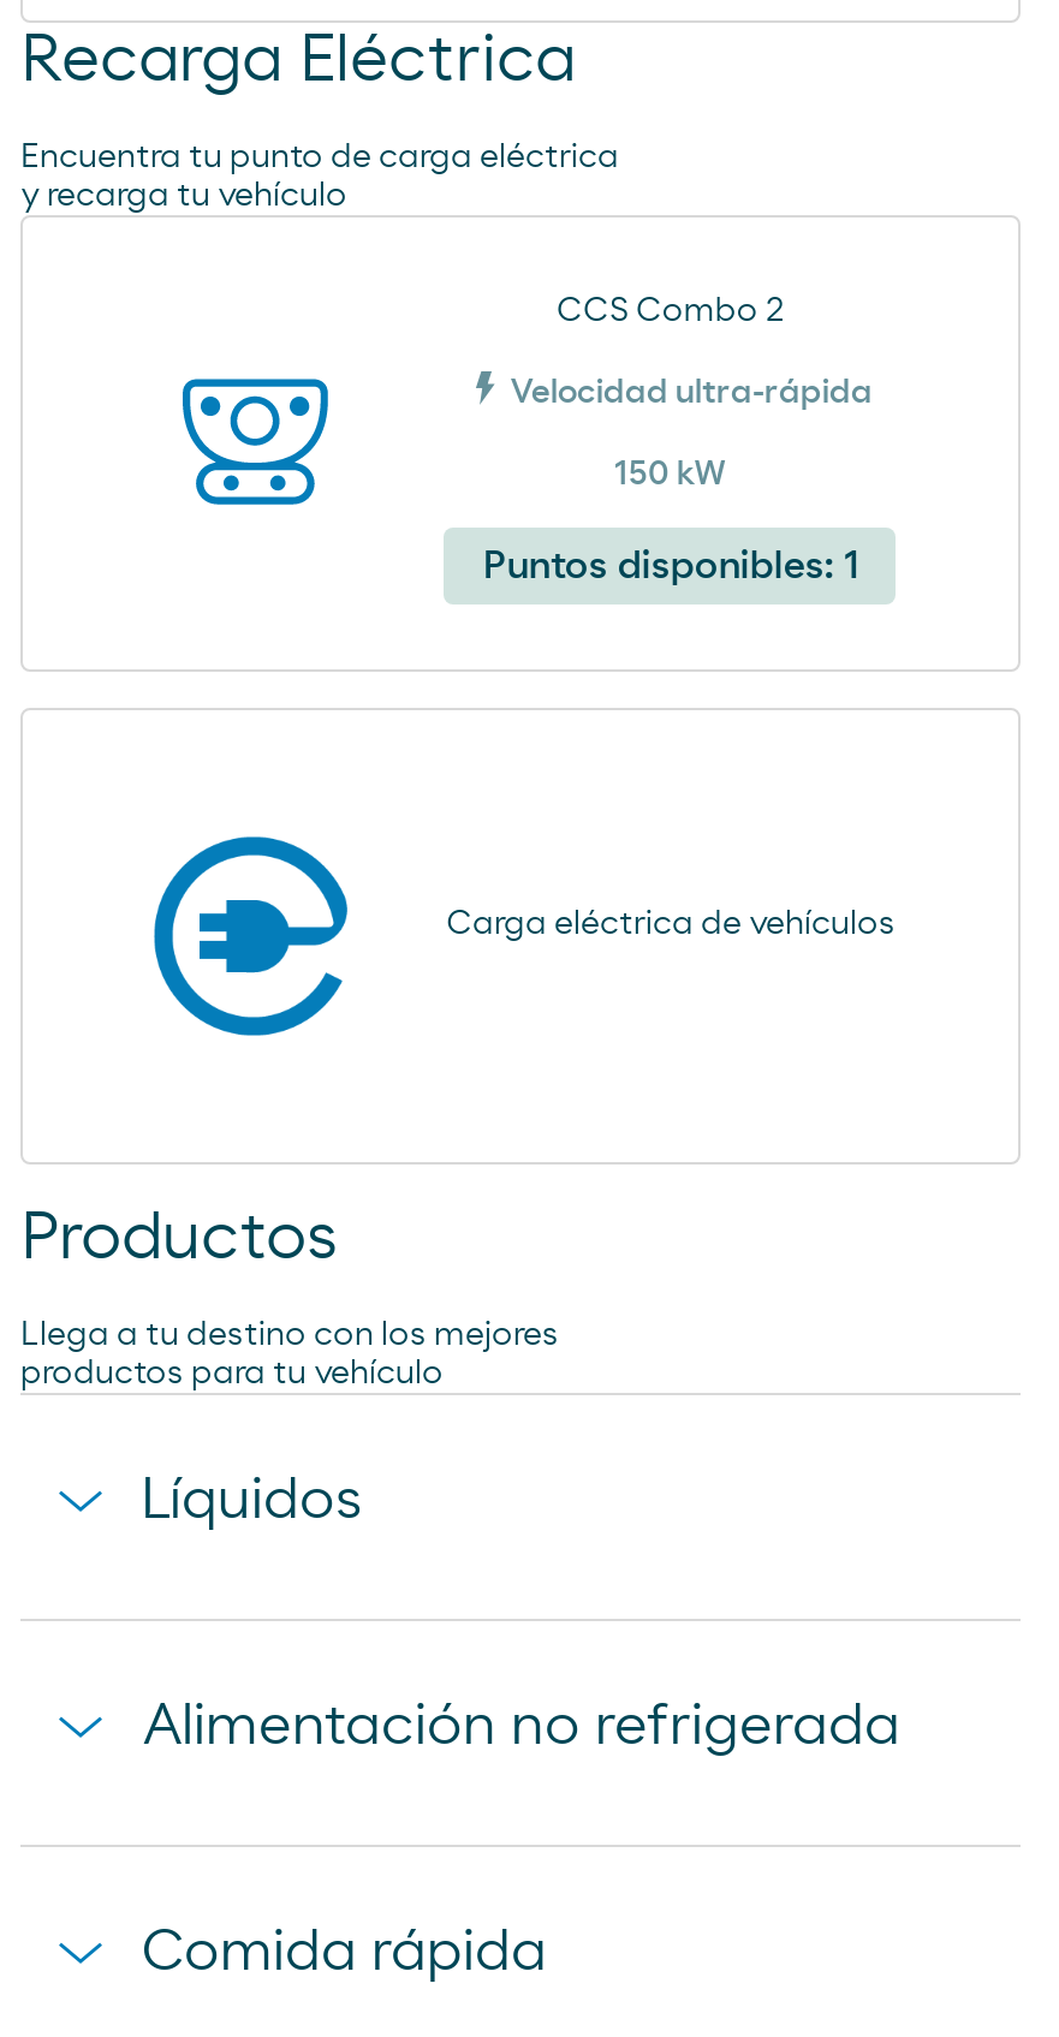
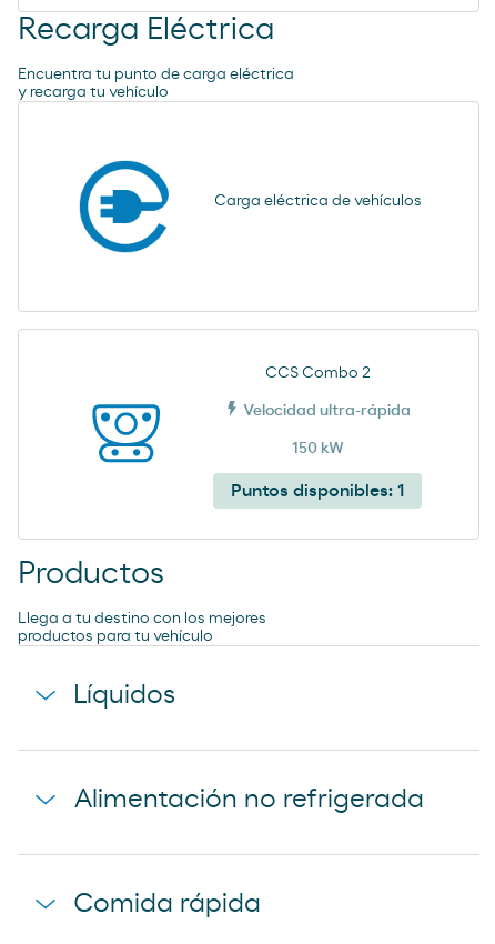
moved down: CCS Combo 2 | Velocidad ultra-rápida | 150 kW | Puntos disponibles: 1

moved up: [image] | Carga eléctrica de vehículos
